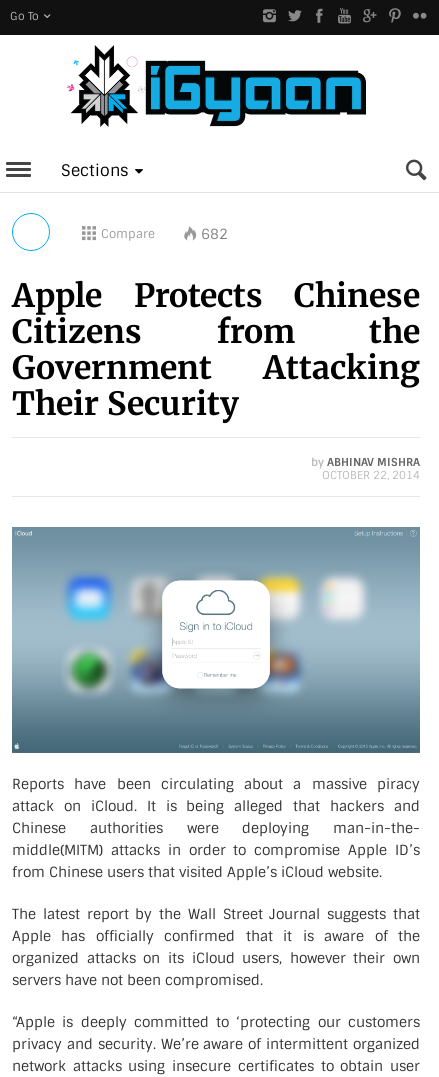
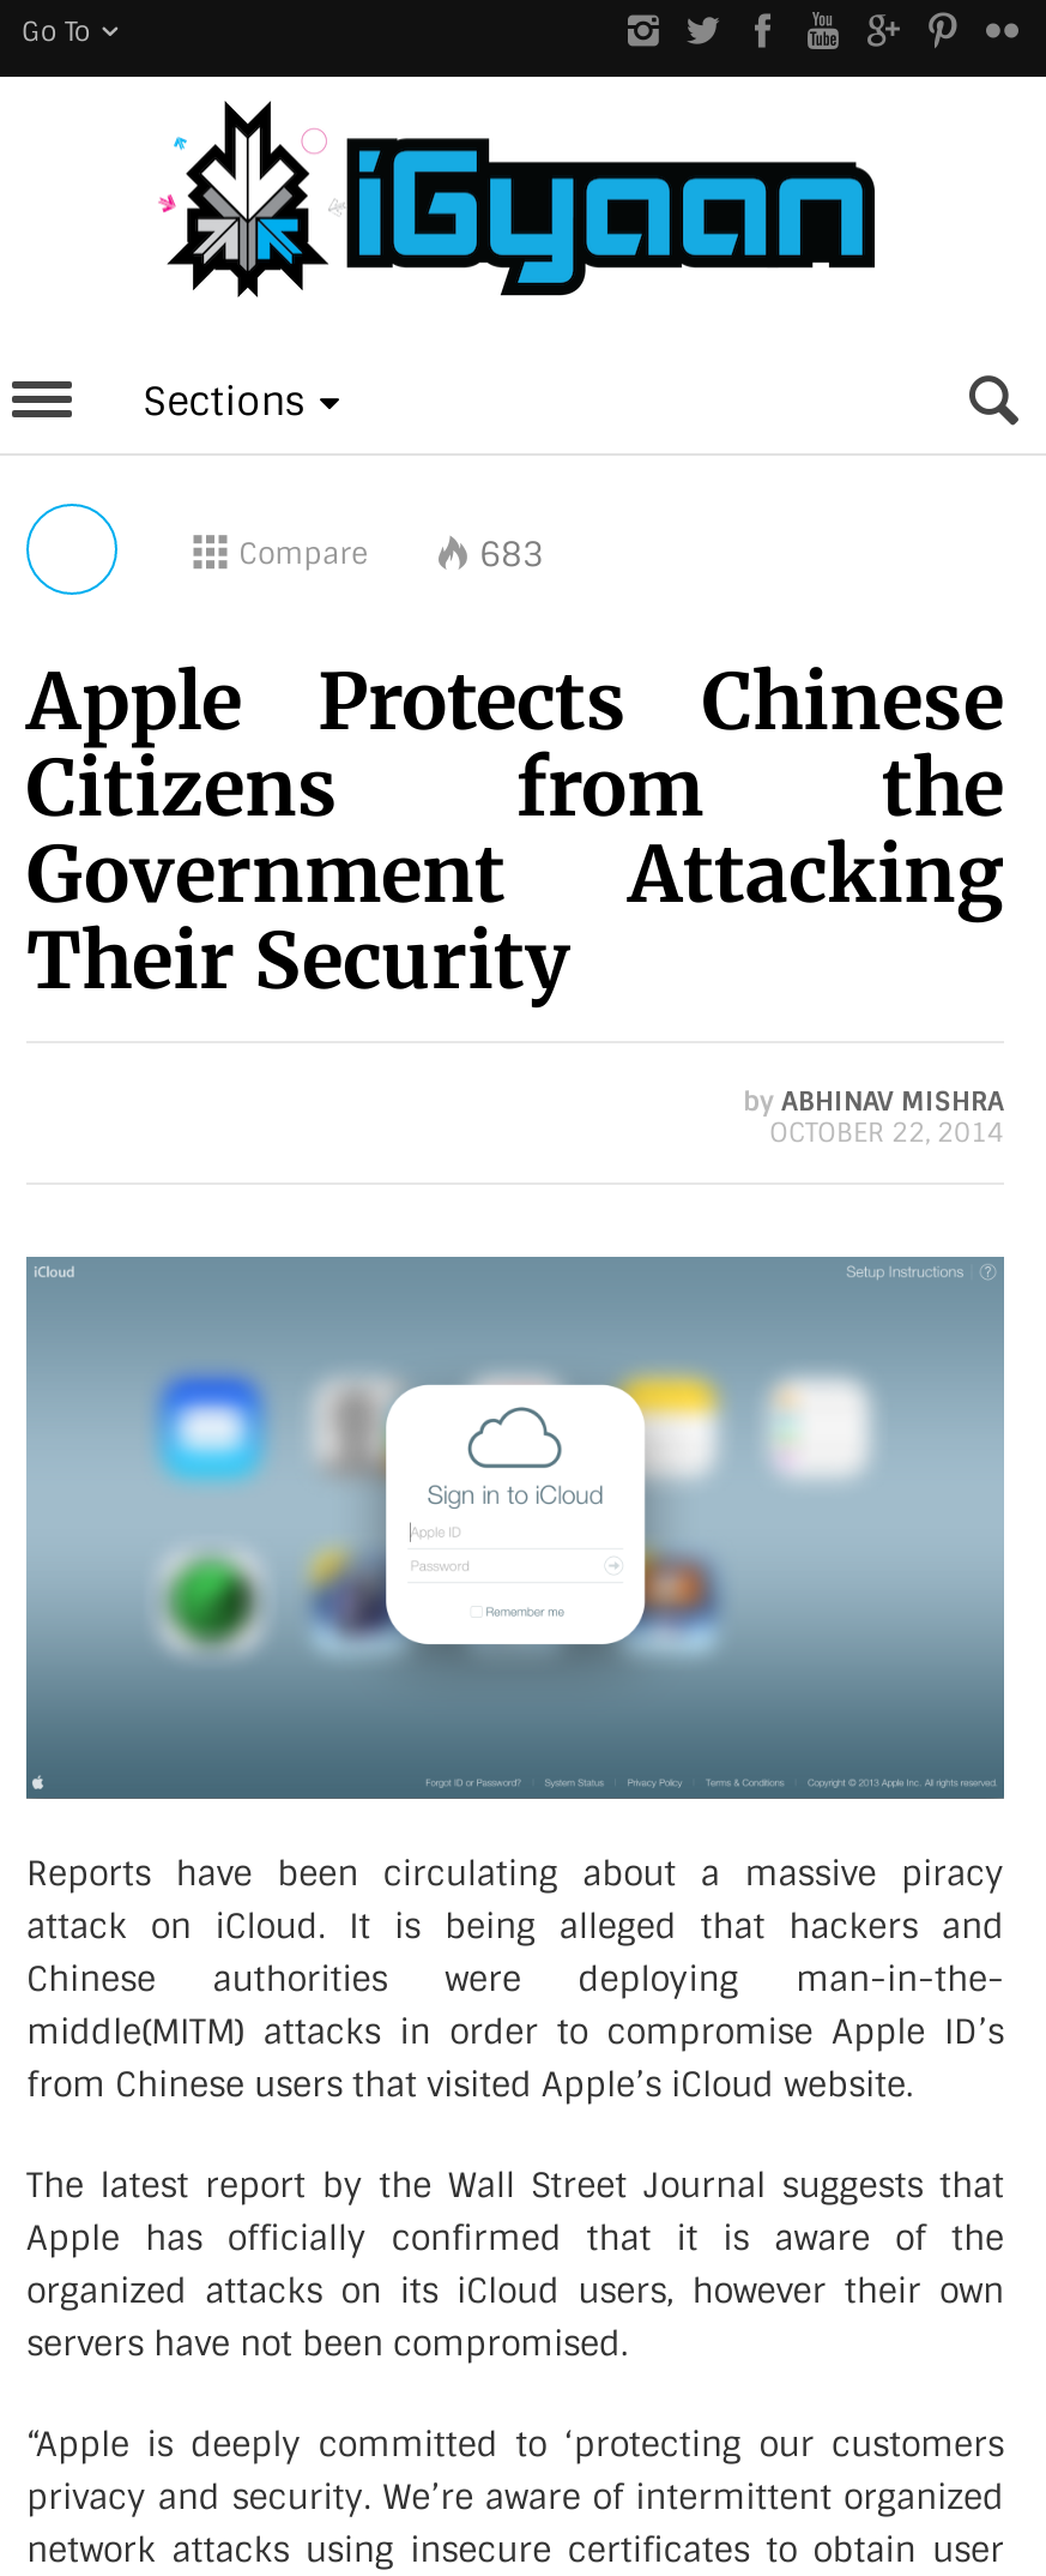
- 682
+ 683
